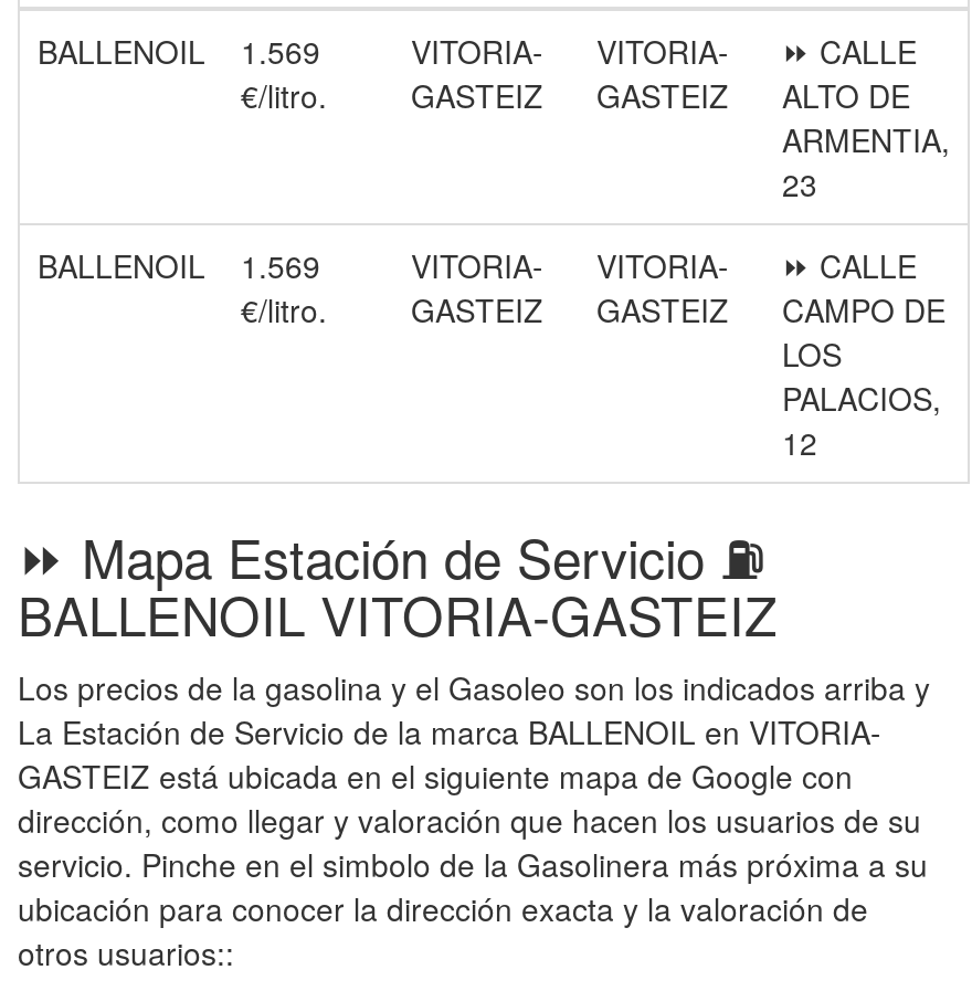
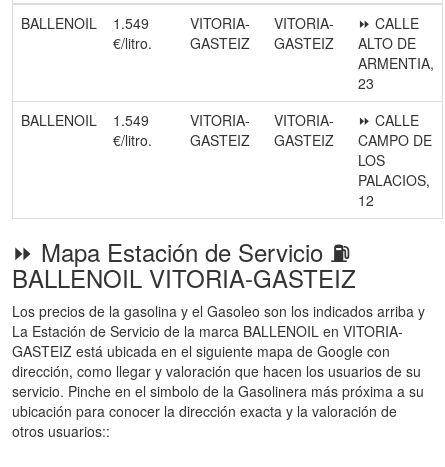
- BALLENOIL 1.569
+ BALLENOIL 1.549

- BALLENOIL 1.569
+ BALLENOIL 1.549
